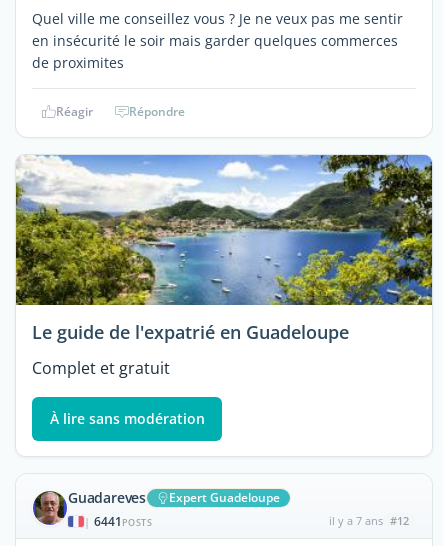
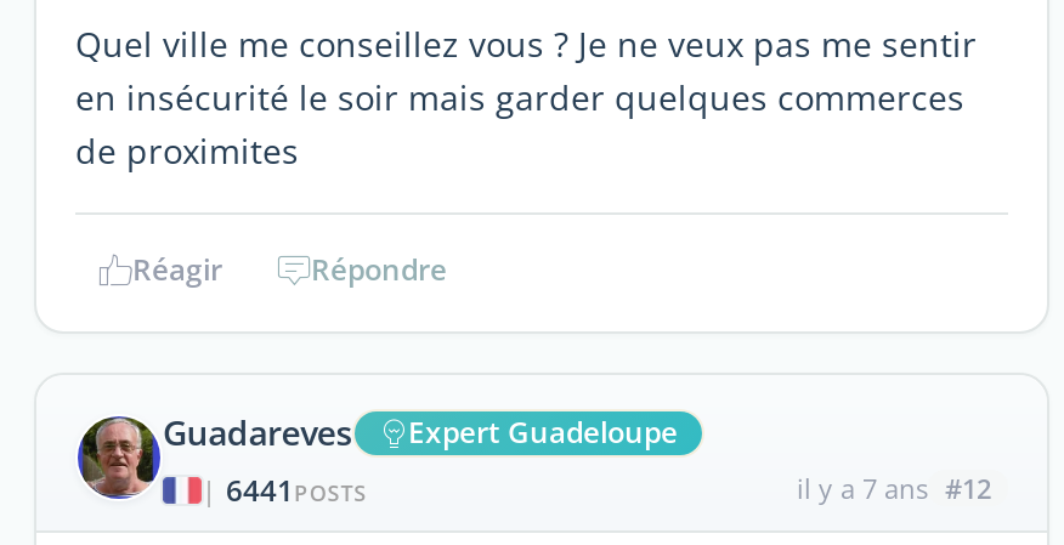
- [image]
- Le guide de l'expatrié en Guadeloupe
- Complet et gratuit
- À lire sans modération
